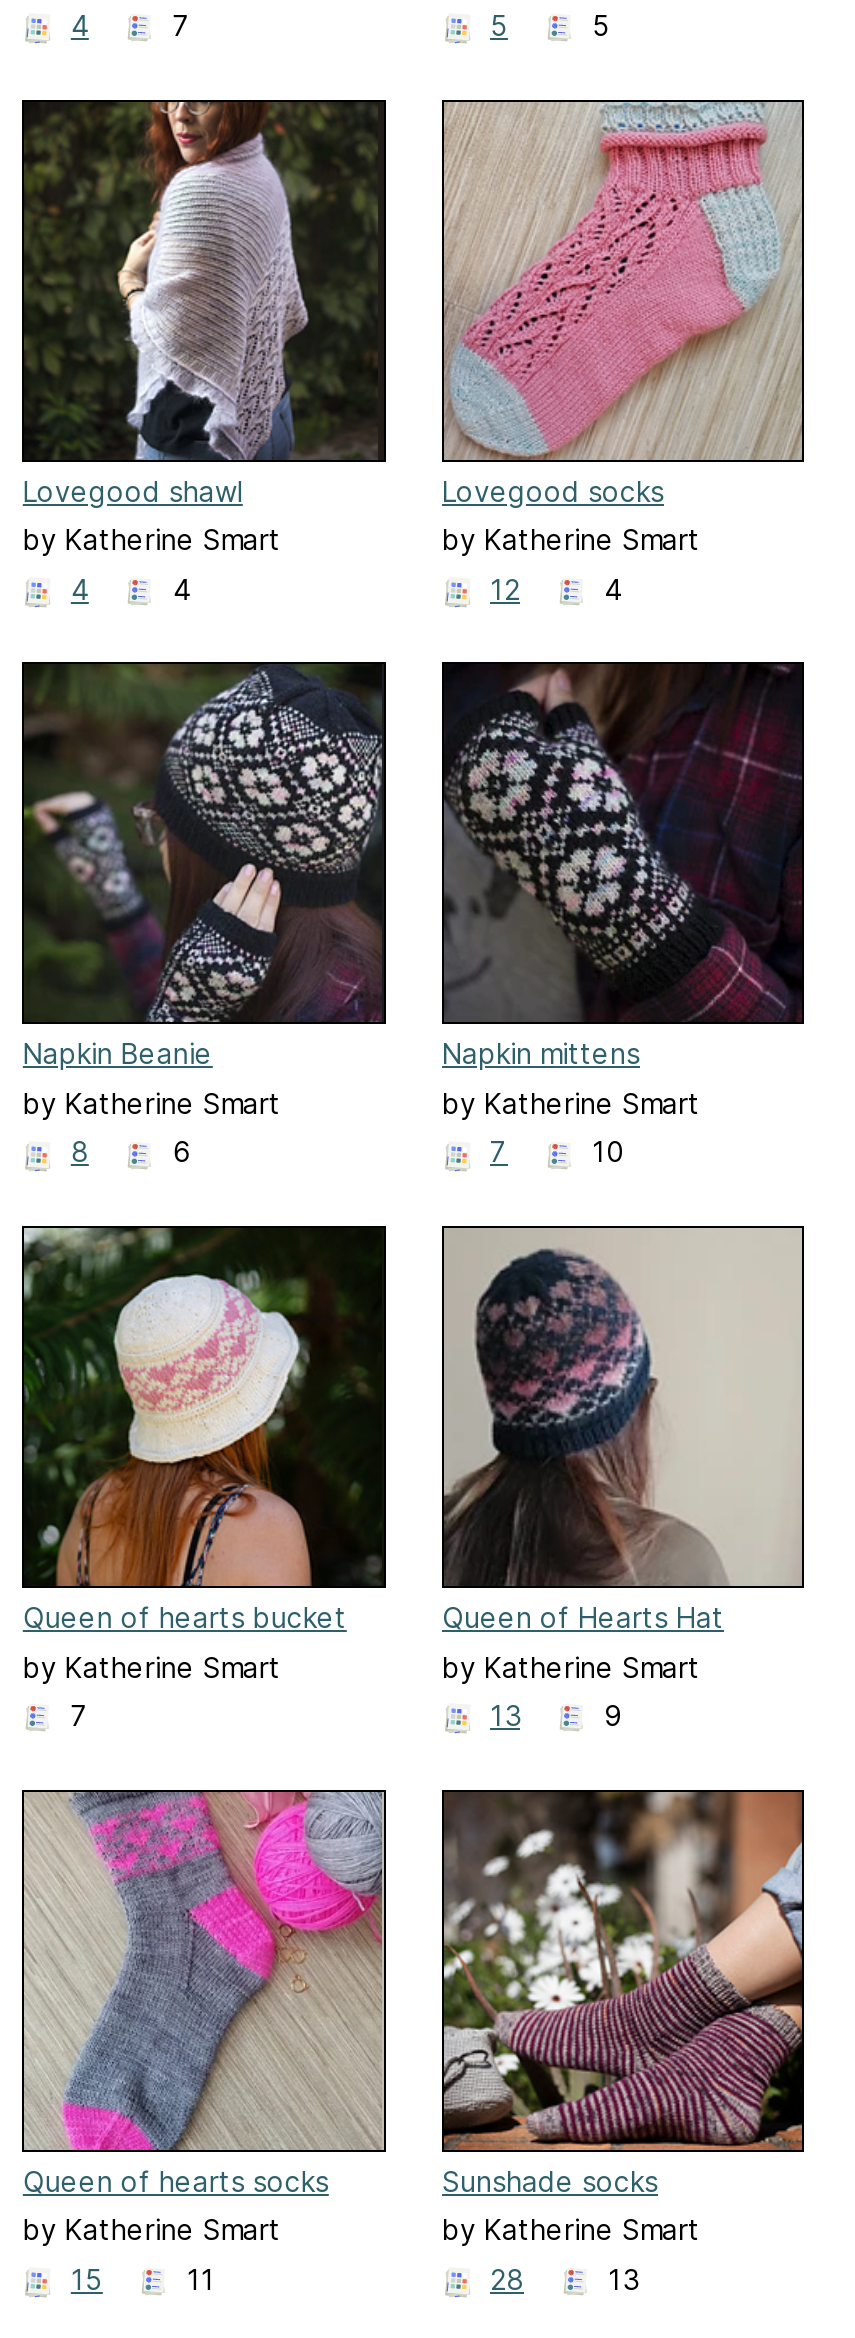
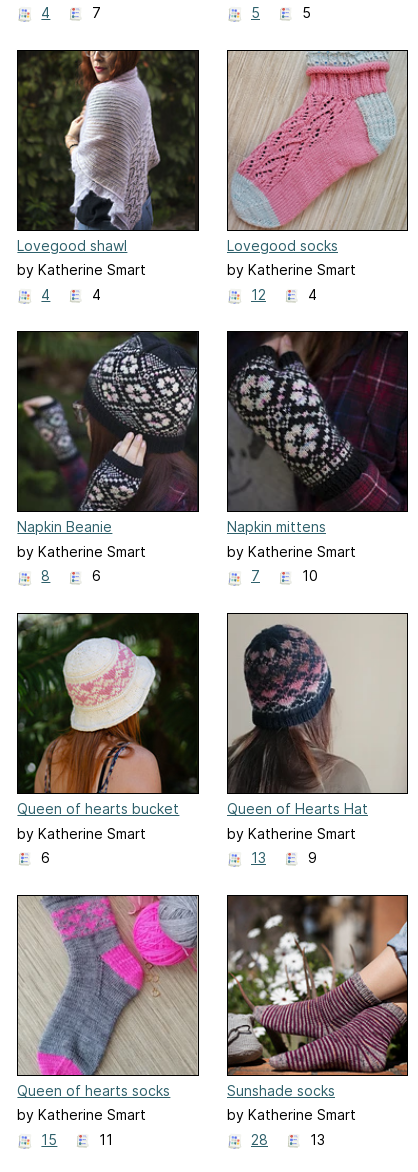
- 7
+ 6
